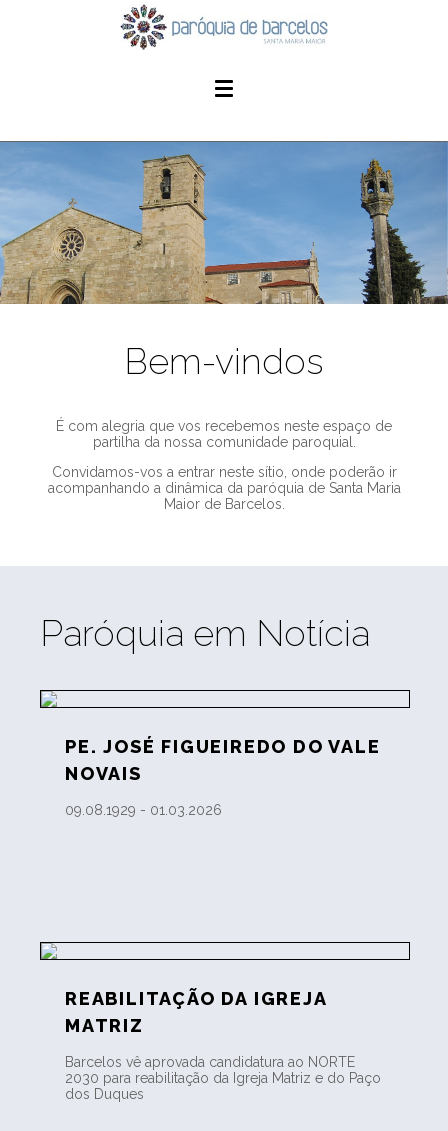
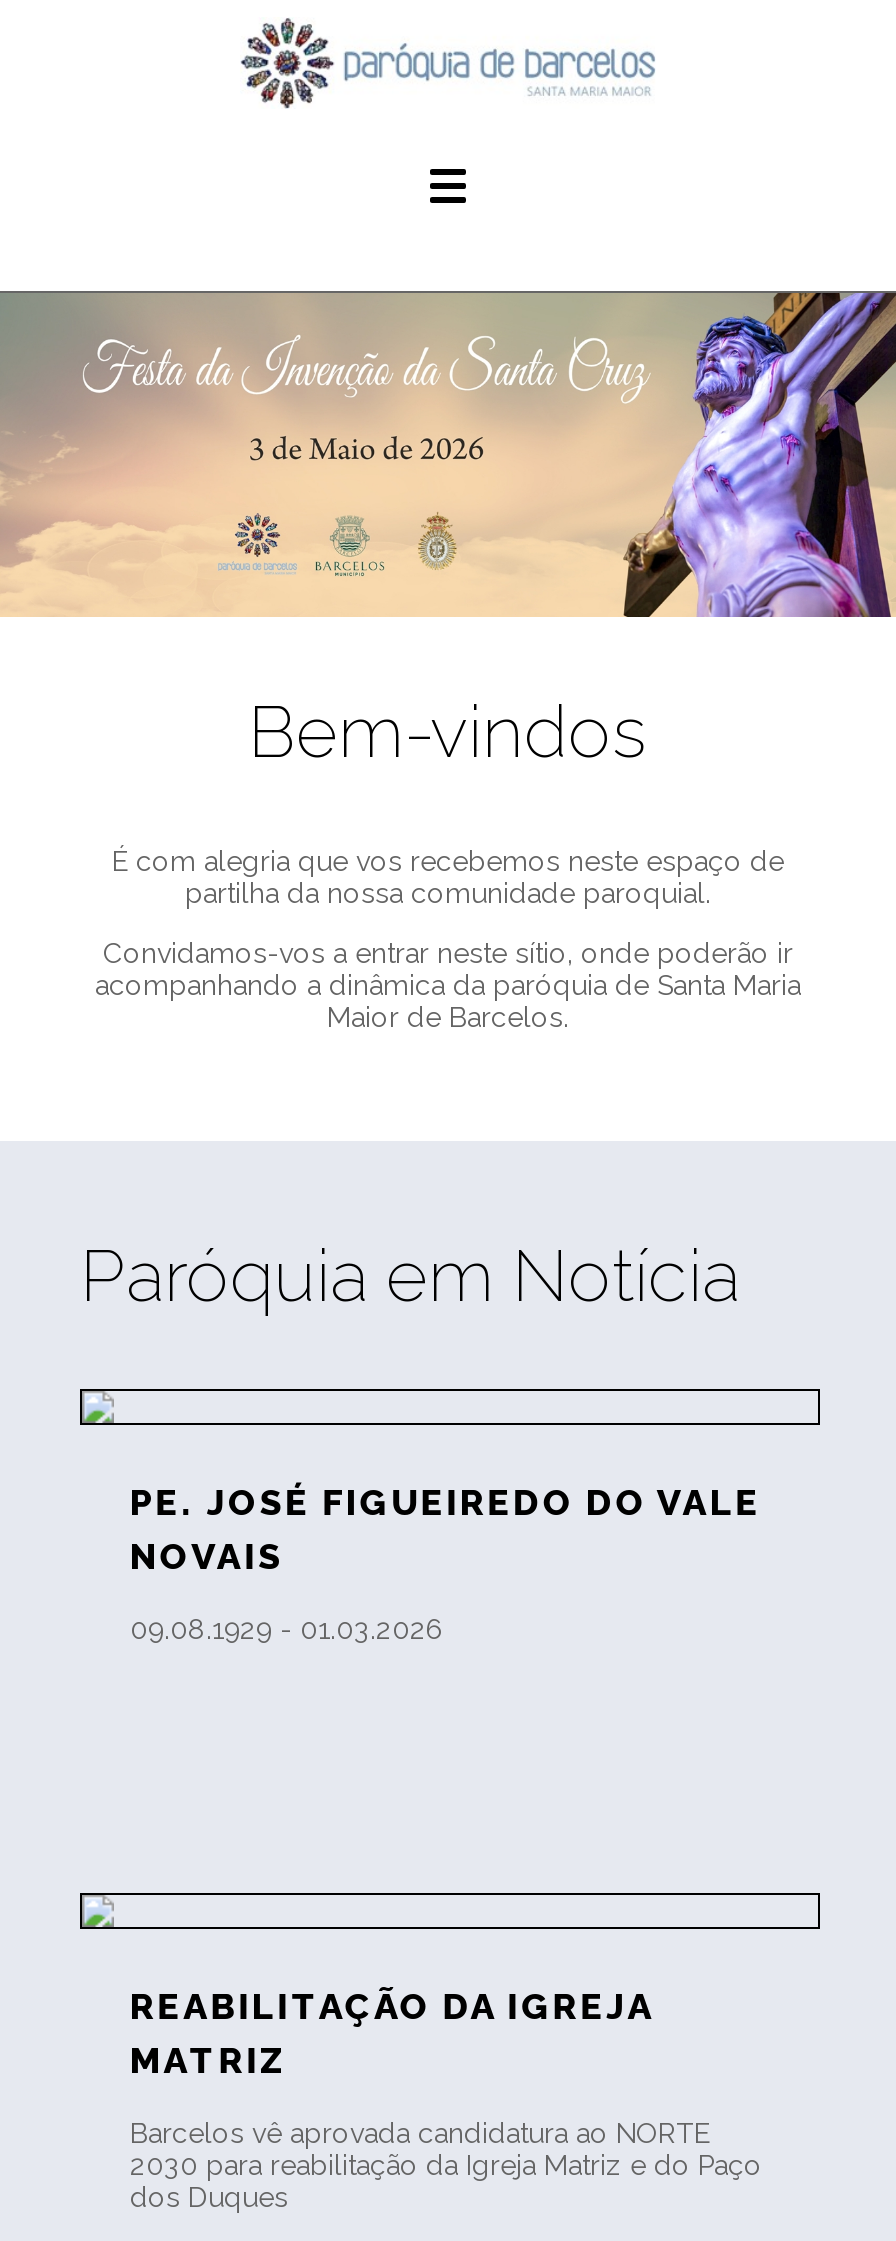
- [image]
+ [image]
